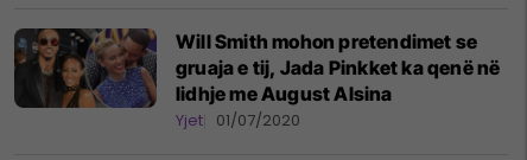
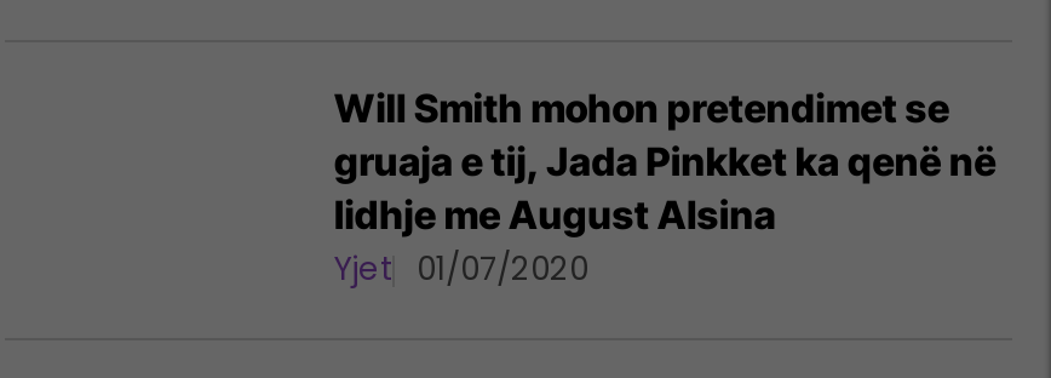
- [image]
